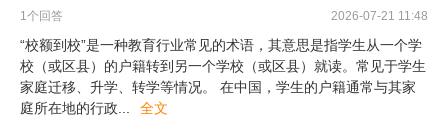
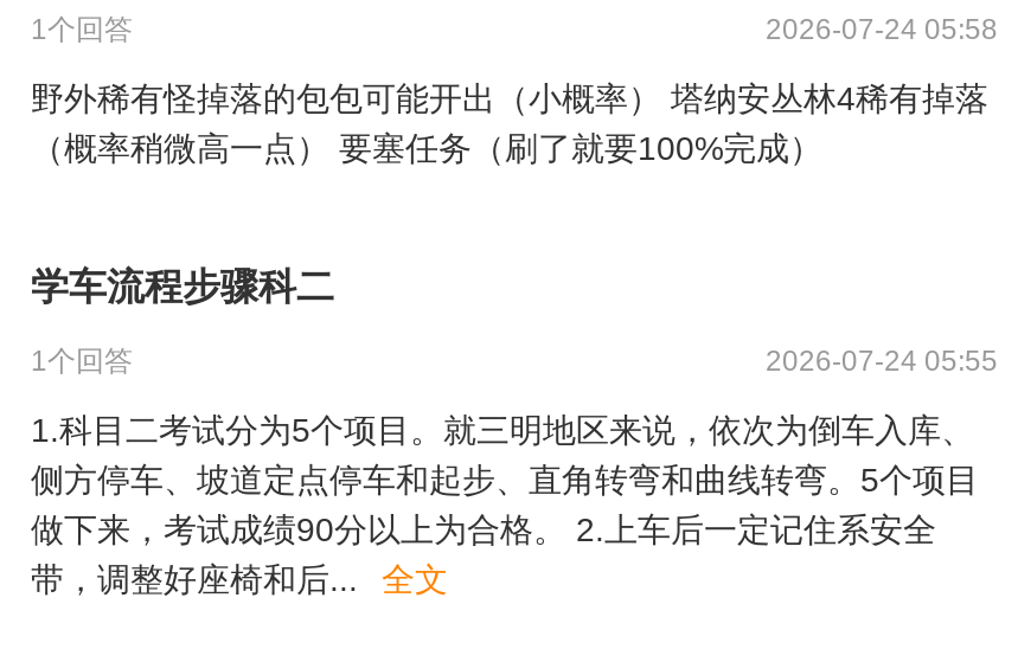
- 2026-07-21 11:48
- “校额到校”是一种教育行业常见的术语，其意思是指学生从一个学
- 校（或区县）的户籍转到另一个学校（或区县）就读。常见于学生
- 家庭迁移、升学、转学等情况。 在中国，学生的户籍通常与其家
- 庭所在地的行政...
+ 2026-07-24 05:58
+ 野外稀有怪掉落的包包可能开出（小概率） 塔纳安丛林4稀有掉落
+ （概率稍微高一点） 要塞任务（刷了就要100%完成）
+ 学车流程步骤科二
+ 1个回答
+ 2026-07-24 05:55
+ 1.科目二考试分为5个项目。就三明地区来说，依次为倒车入库、
+ 侧方停车、坡道定点停车和起步、直角转弯和曲线转弯。5个项目
+ 做下来，考试成绩90分以上为合格。 2.上车后一定记住系安全
+ 带，调整好座椅和后...
